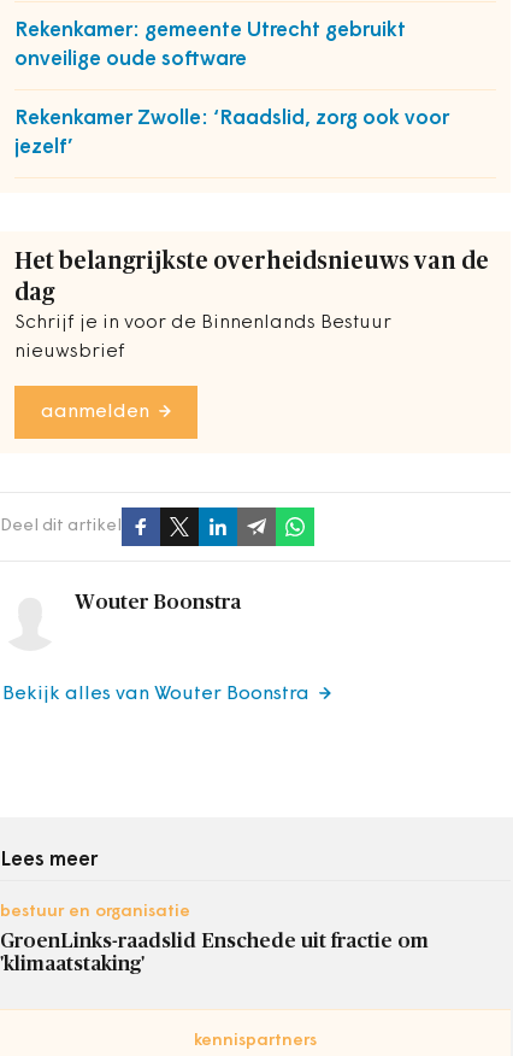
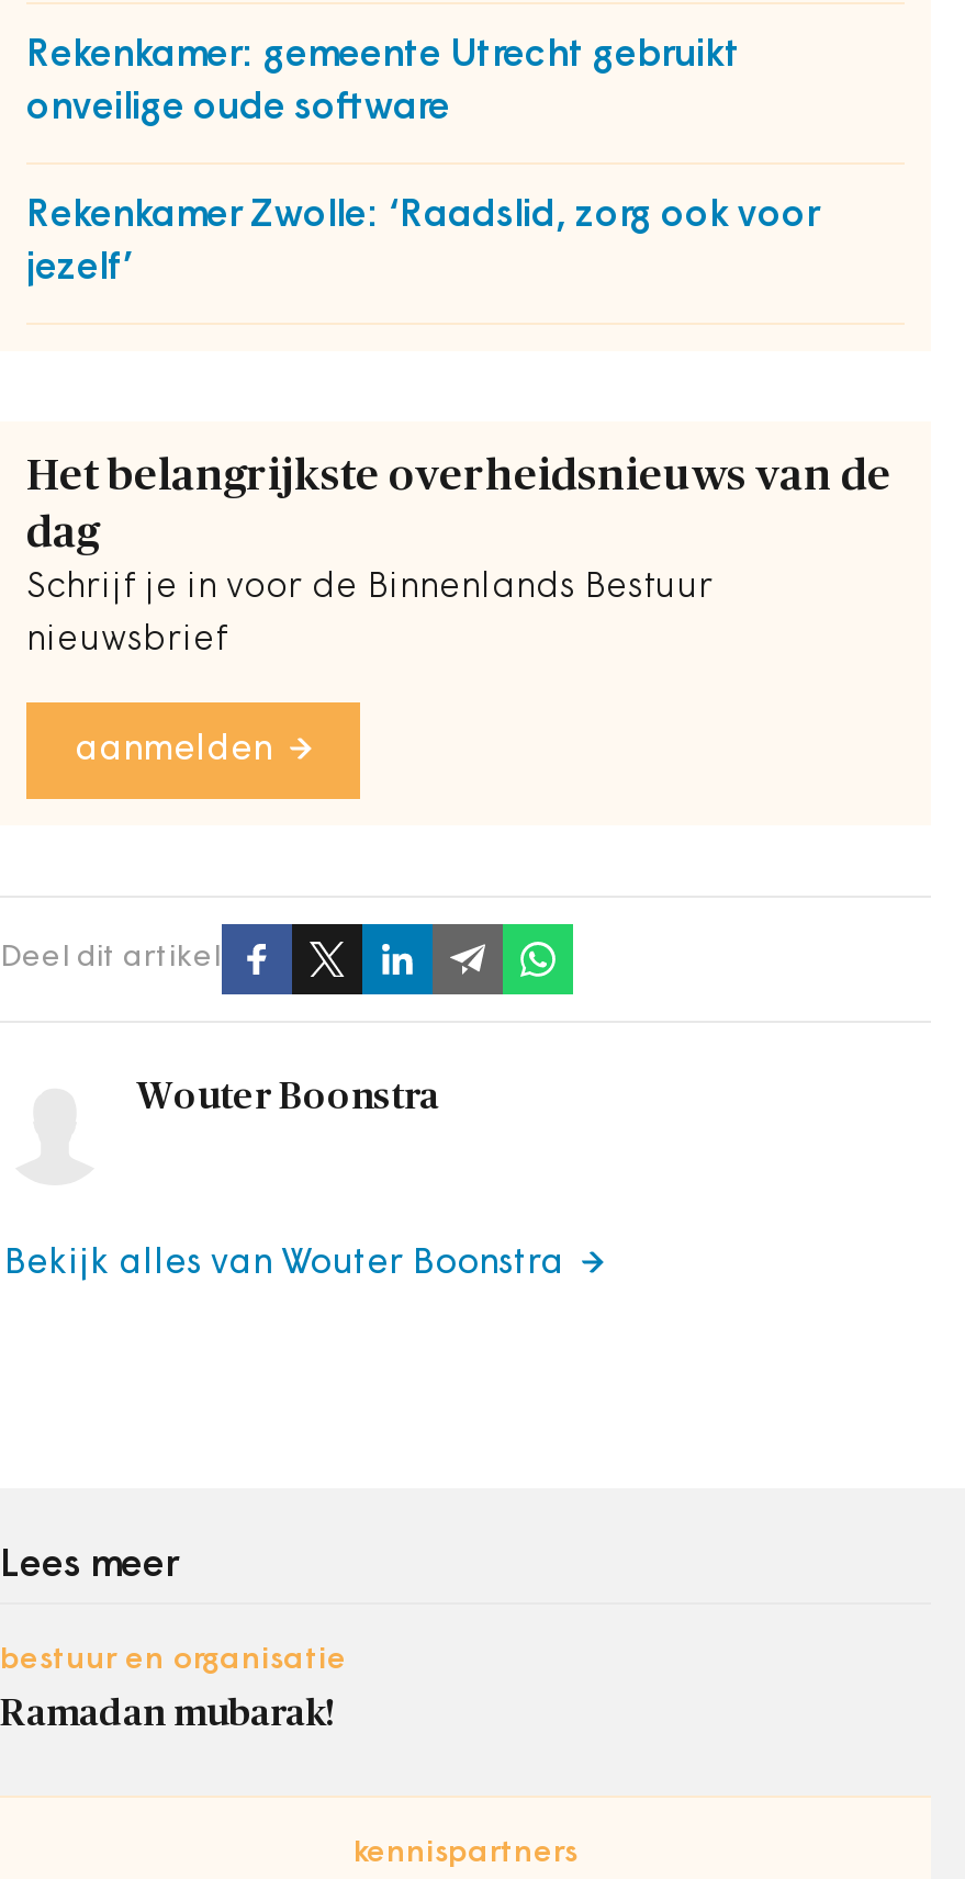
- GroenLinks-raadslid Enschede uit fractie om
- 'klimaatstaking'
+ Ramadan mubarak!
